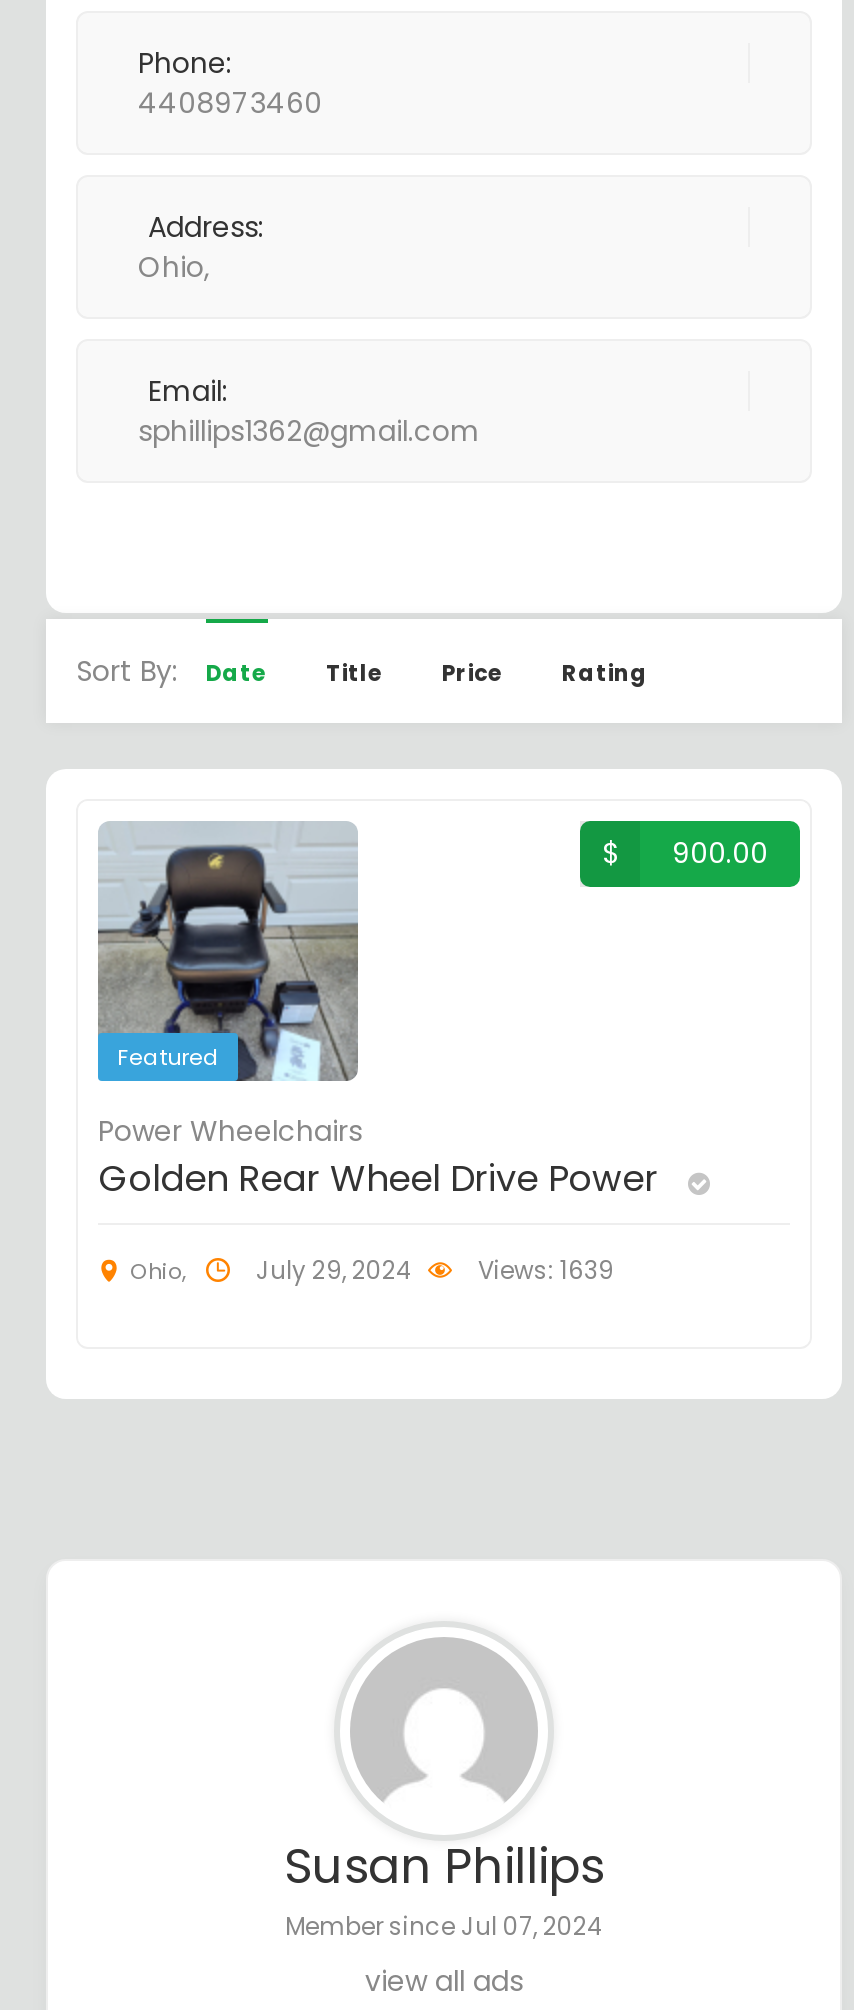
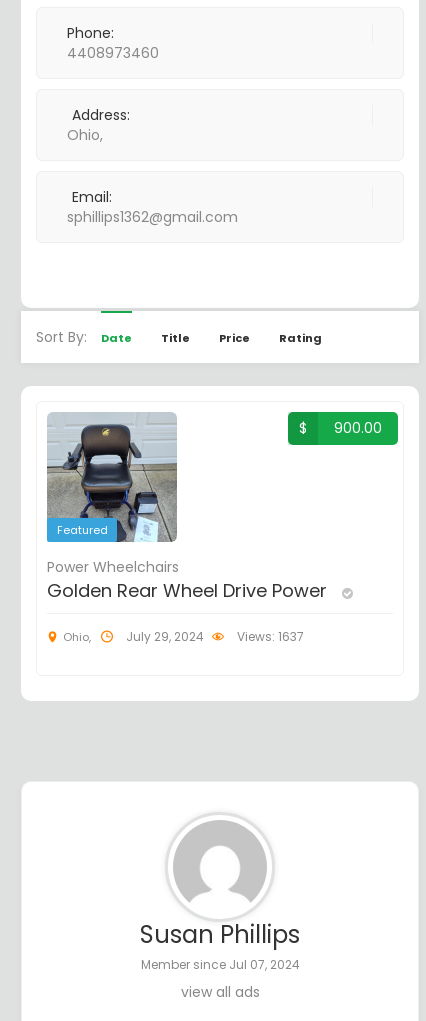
- July 29, 2024 Views: 1639
+ July 29, 2024 Views: 1637
